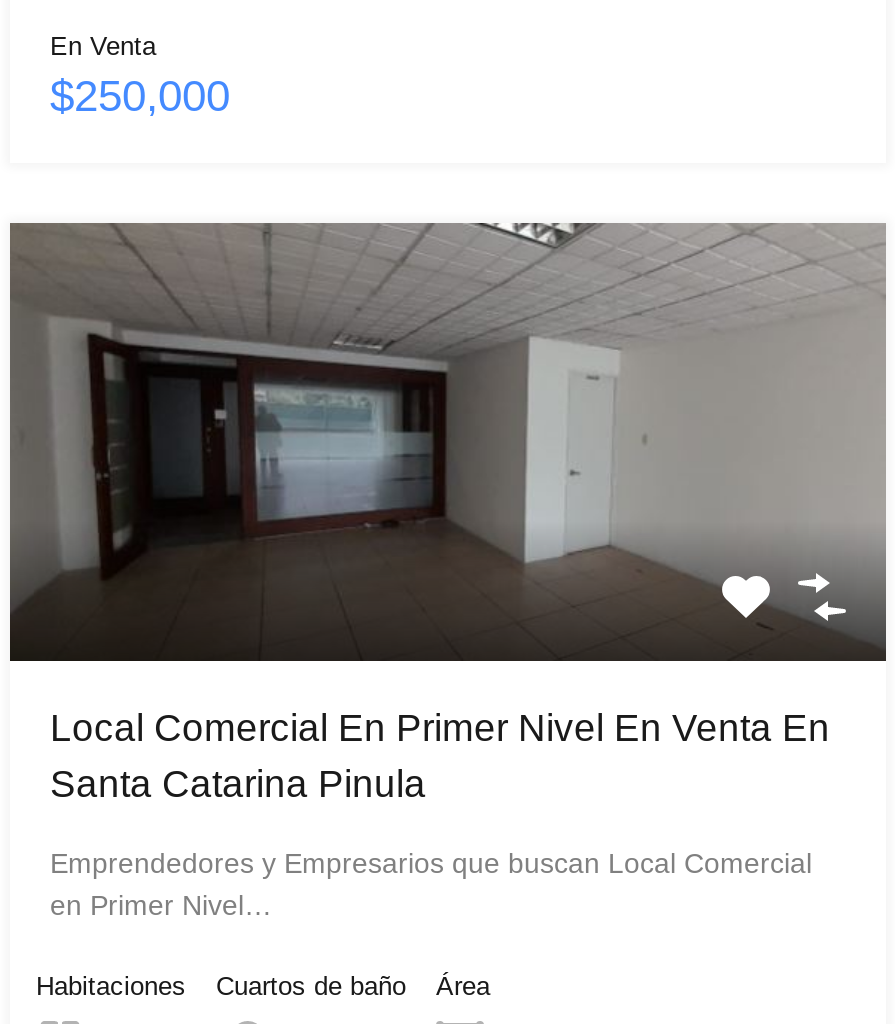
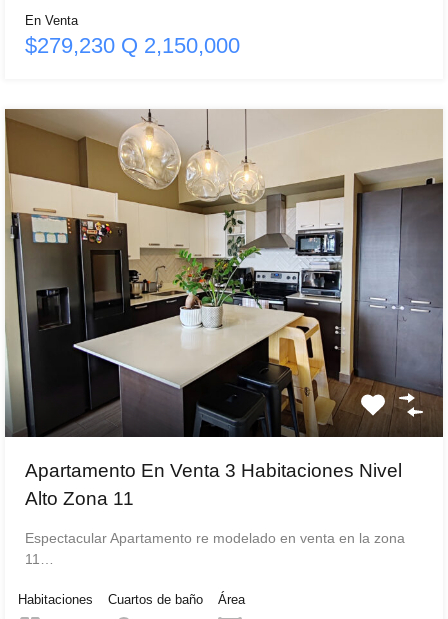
- $250,000
+ $279,230 Q 2,150,000

- [image]
- Local Comercial En Primer Nivel En Venta En
- Santa Catarina Pinula
+ [image]
+ Apartamento En Venta 3 Habitaciones Nivel
+ Alto Zona 11

- Emprendedores y Empresarios que buscan Local Comercial
- en Primer Nivel…
+ Espectacular Apartamento re modelado en venta en la zona
+ 11…
